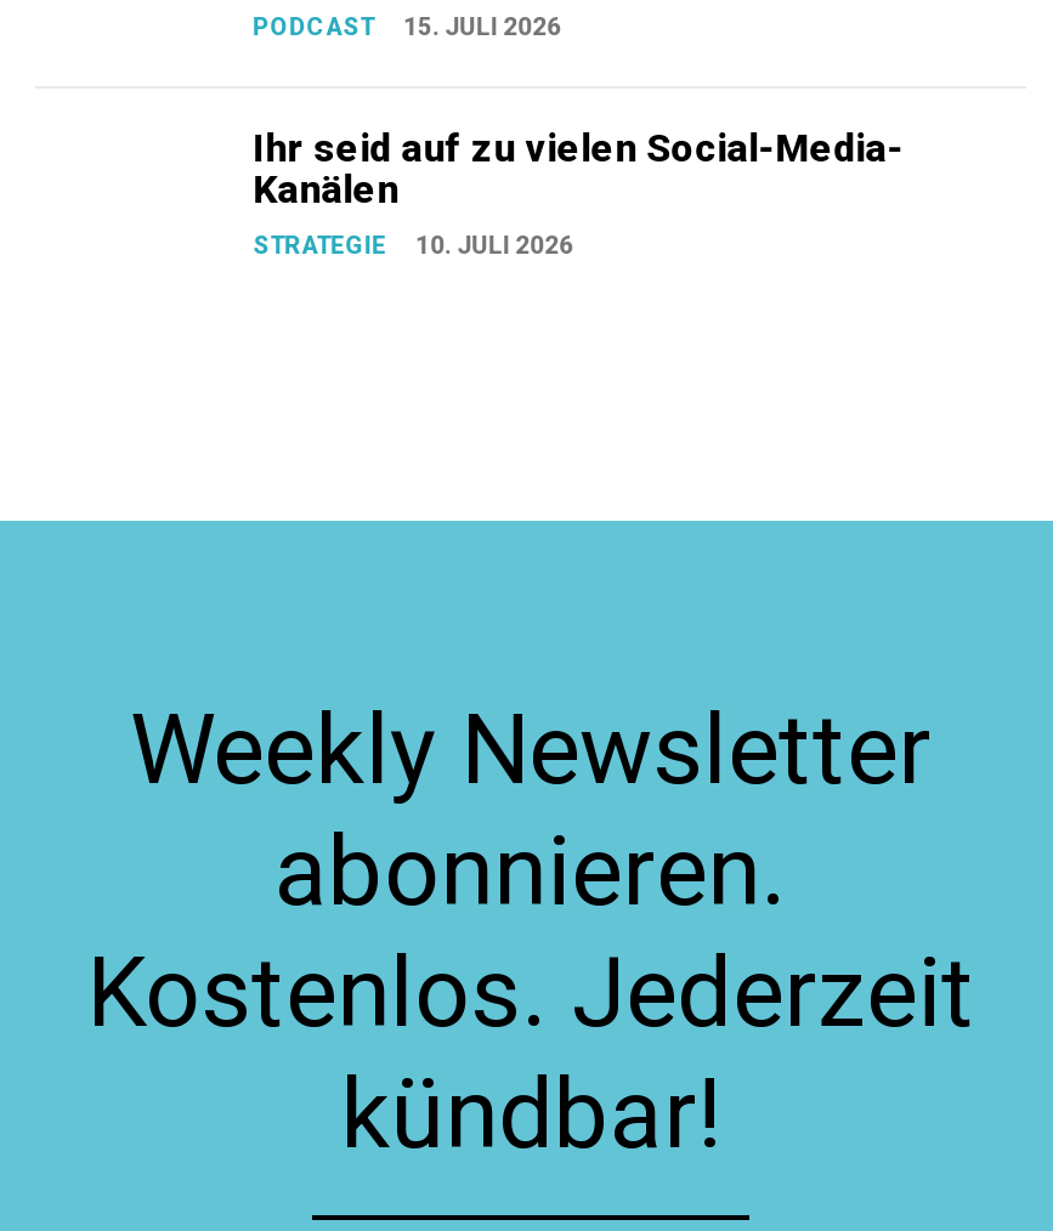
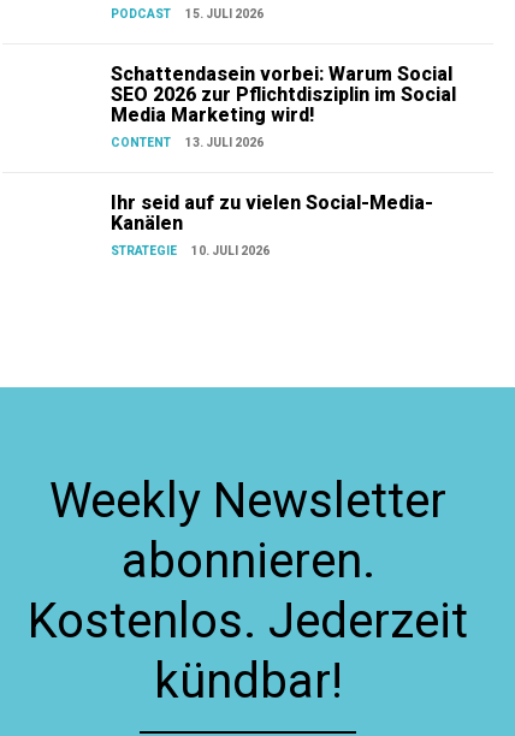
+ Schattendasein vorbei: Warum Social
+ SEO 2026 zur Pflichtdisziplin im Social
+ Media Marketing wird!
+ CONTENT
+ 13. JULI 2026
